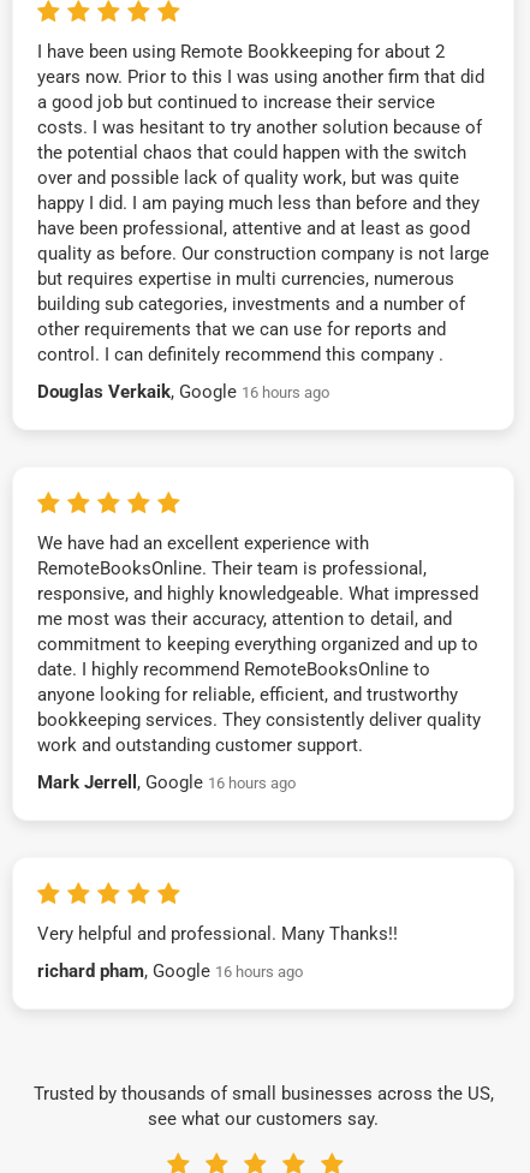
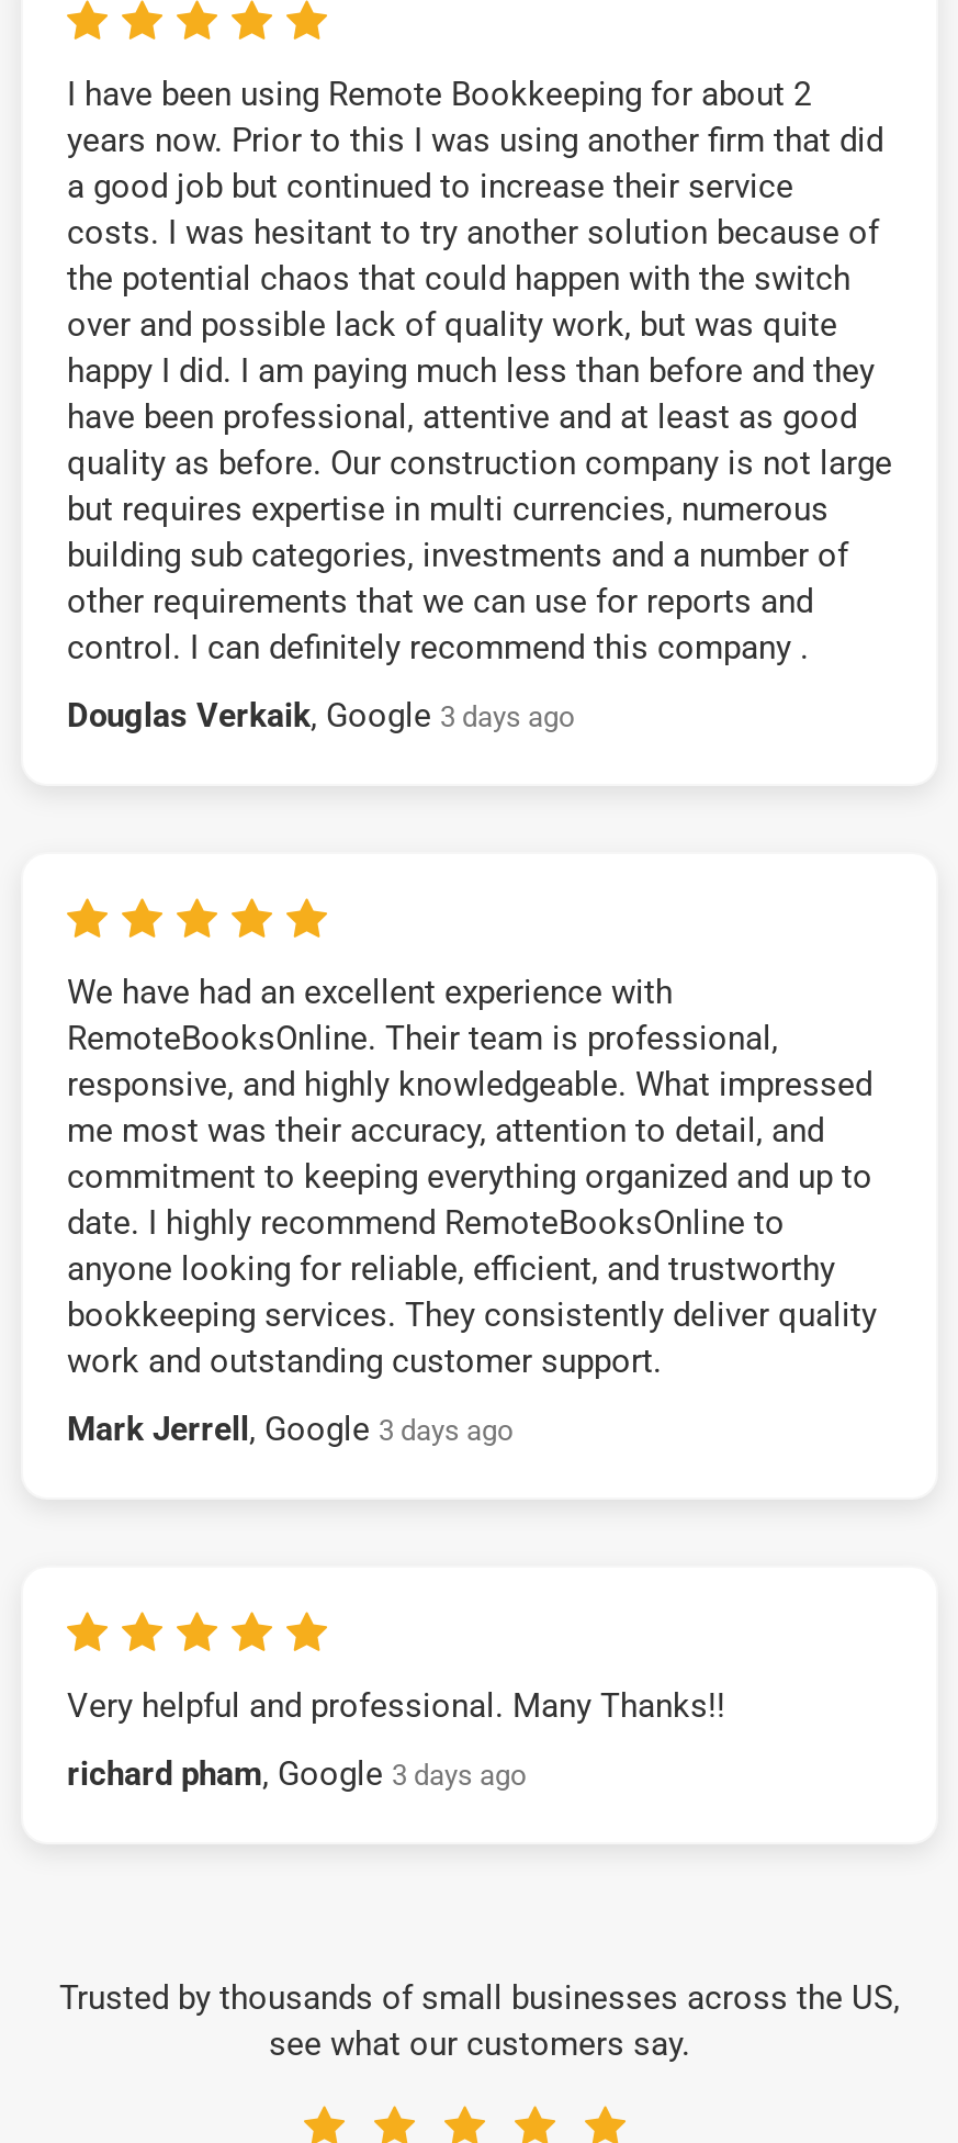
- Douglas Verkaik, Google 16 hours ago
+ Douglas Verkaik, Google 3 days ago

- Mark Jerrell, Google 16 hours ago
+ Mark Jerrell, Google 3 days ago

- richard pham, Google 16 hours ago
+ richard pham, Google 3 days ago
